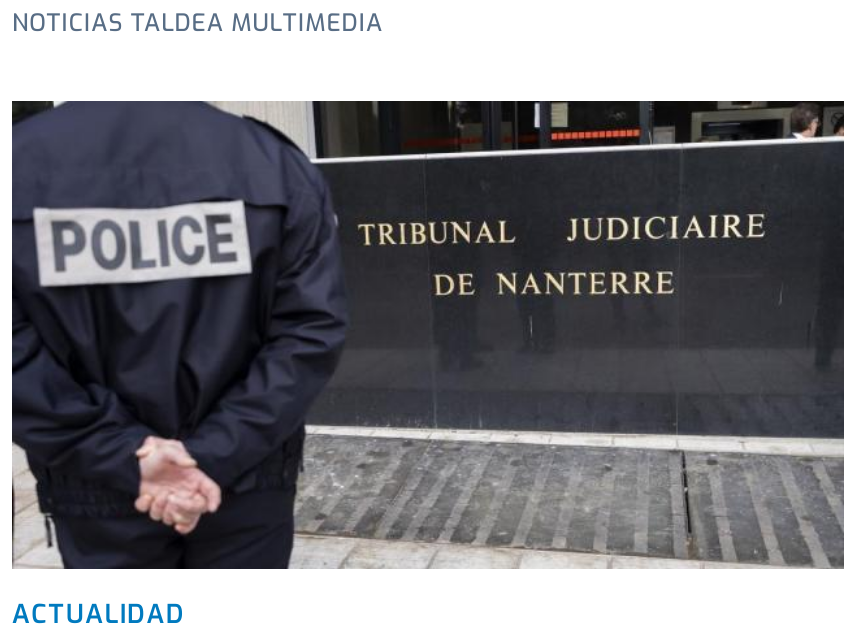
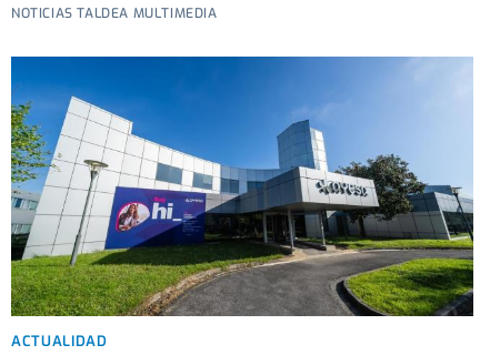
- [image]
+ [image]
